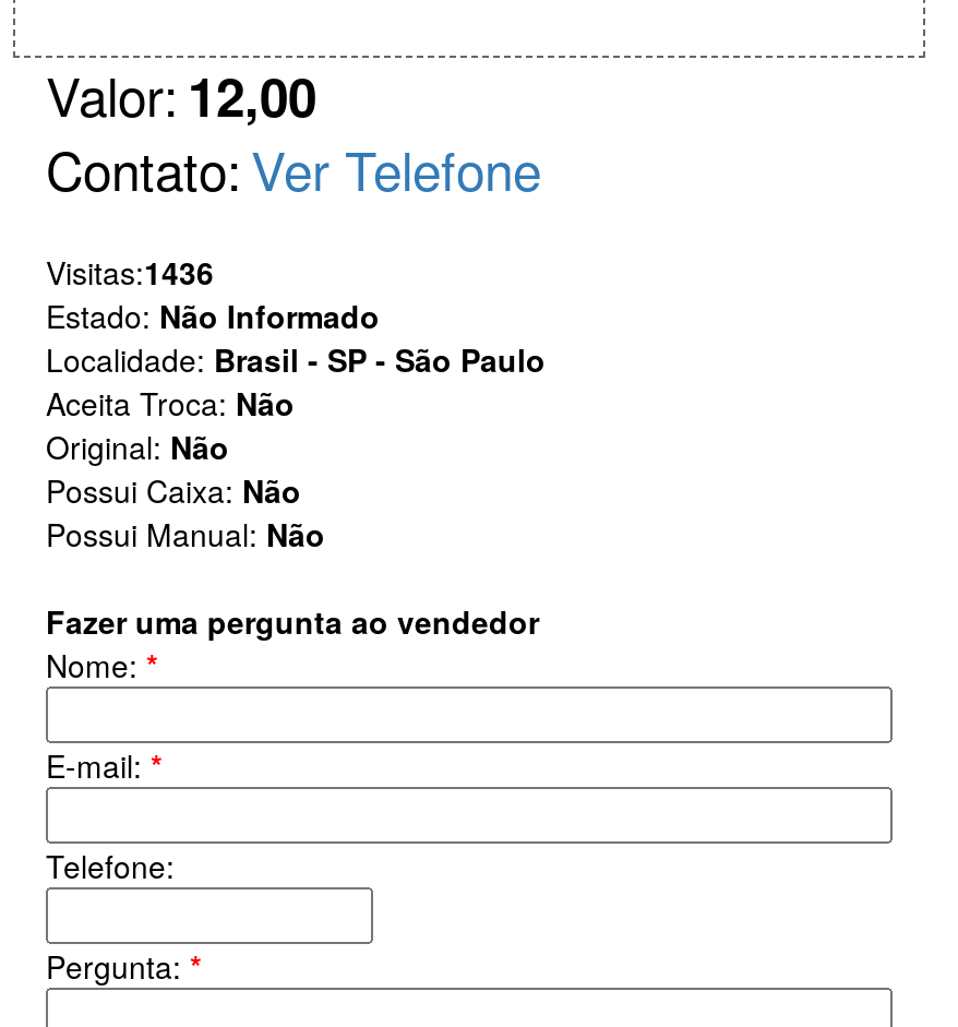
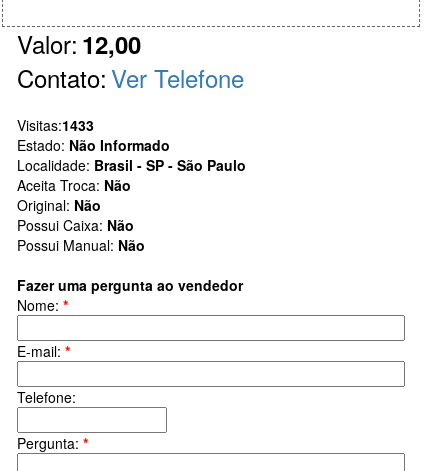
- Visitas:1436
+ Visitas:1433
